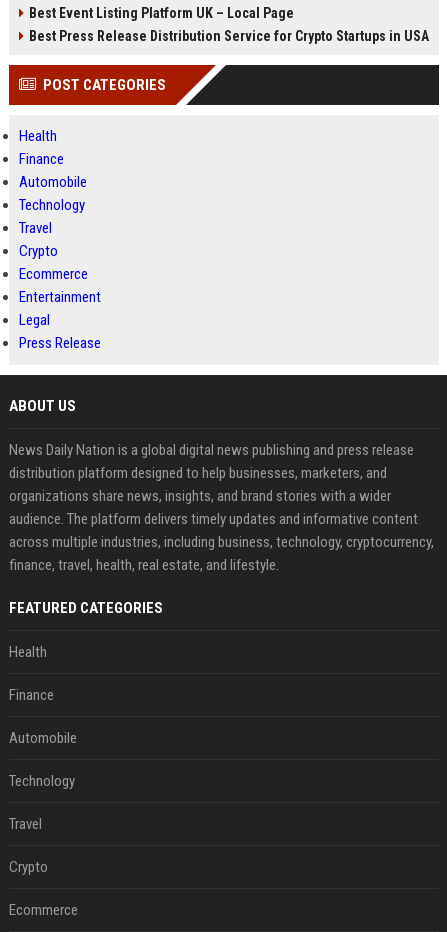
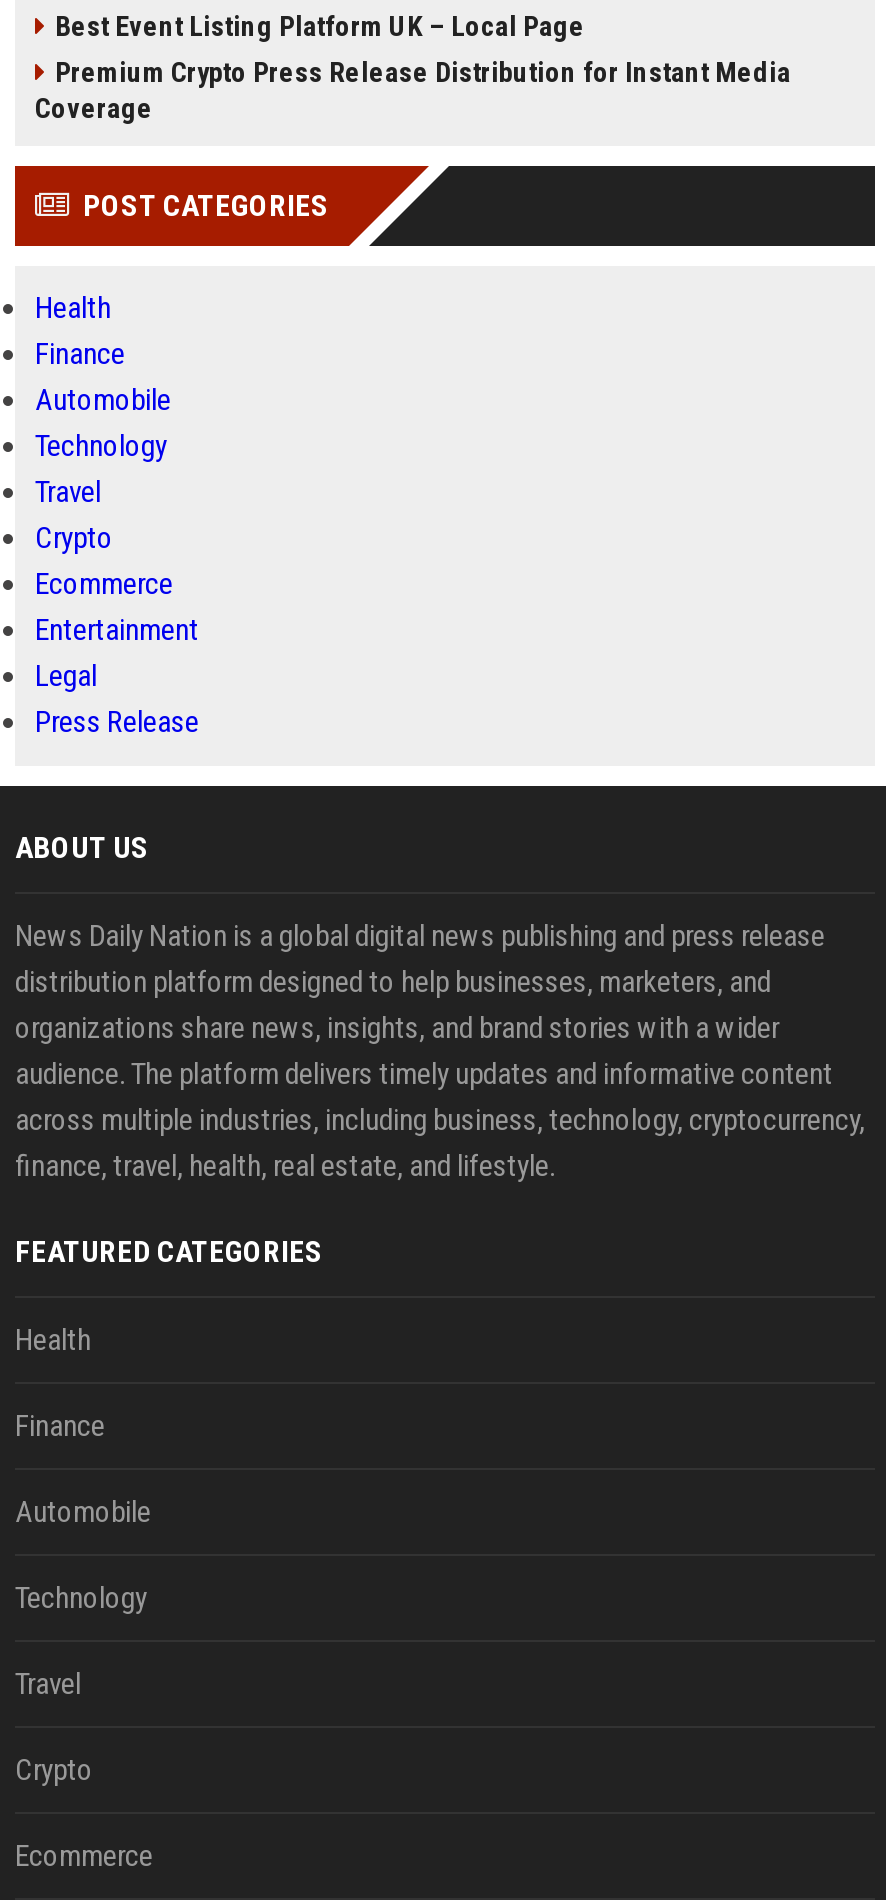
- Best Press Release Distribution Service for Crypto Startups in USA
+ Premium Crypto Press Release Distribution for Instant Media
+ Coverage
